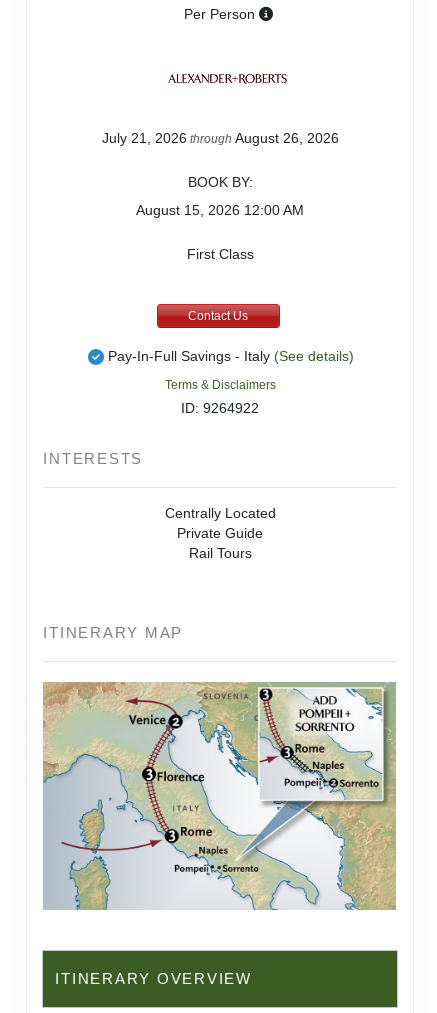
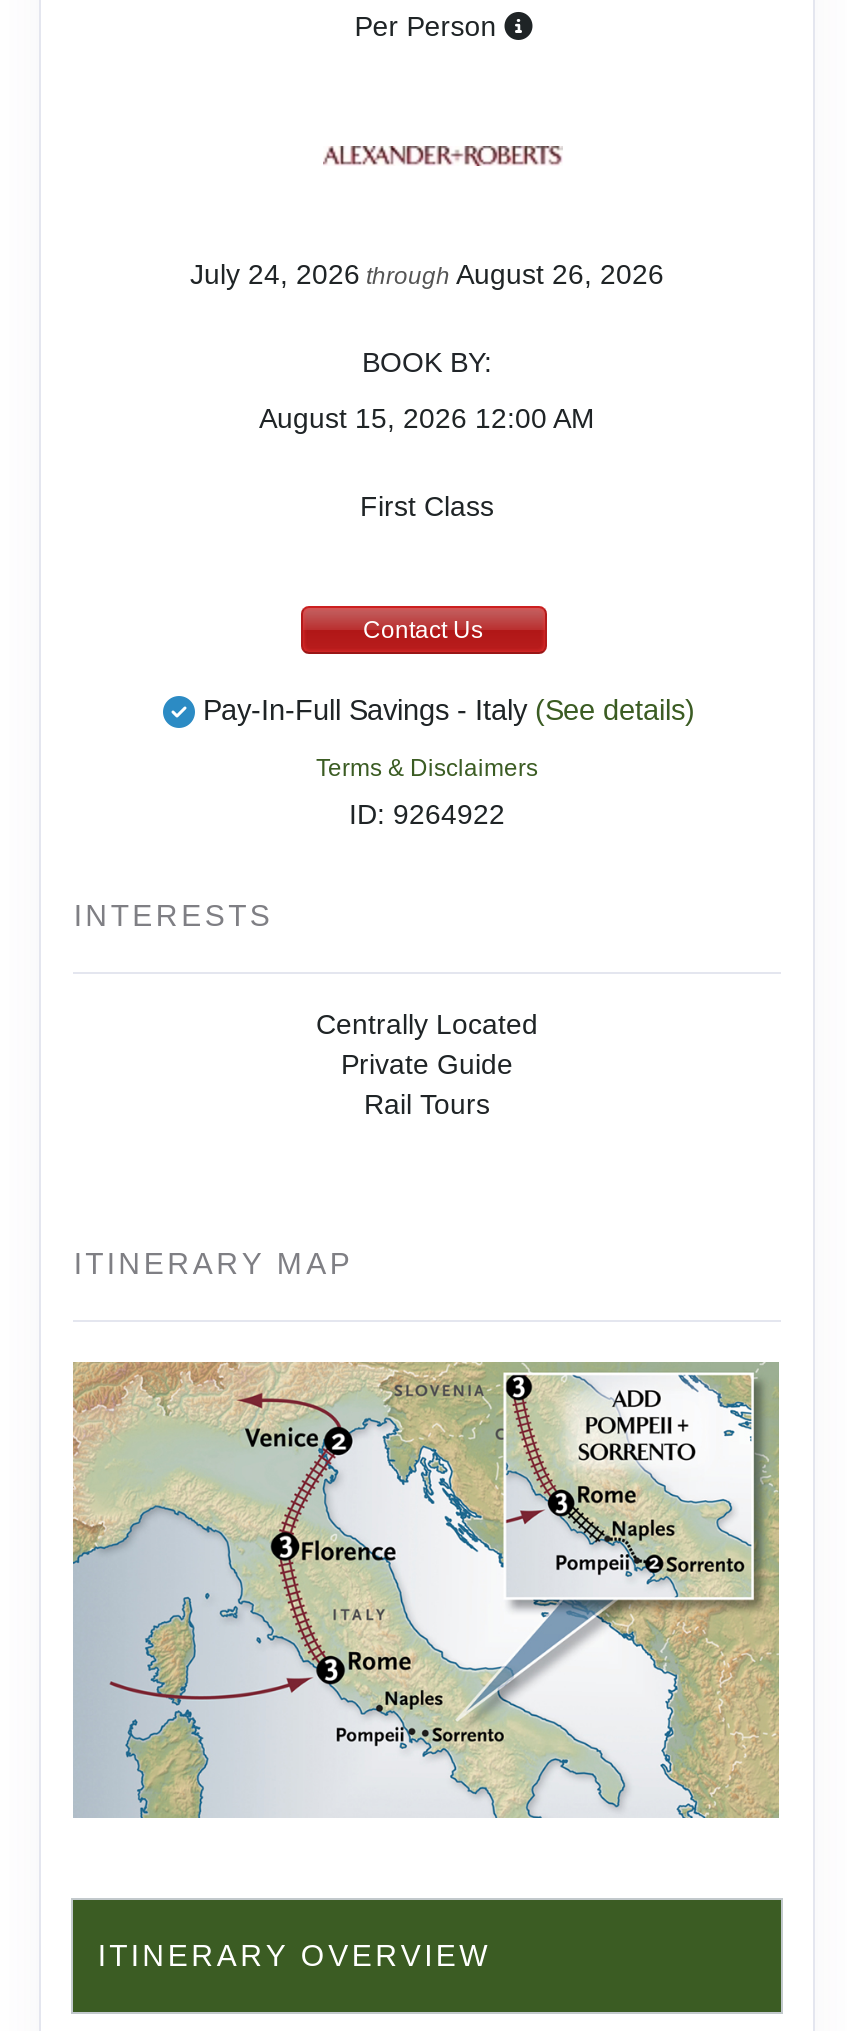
- July 21, 2026 through August 26, 2026
+ July 24, 2026 through August 26, 2026
